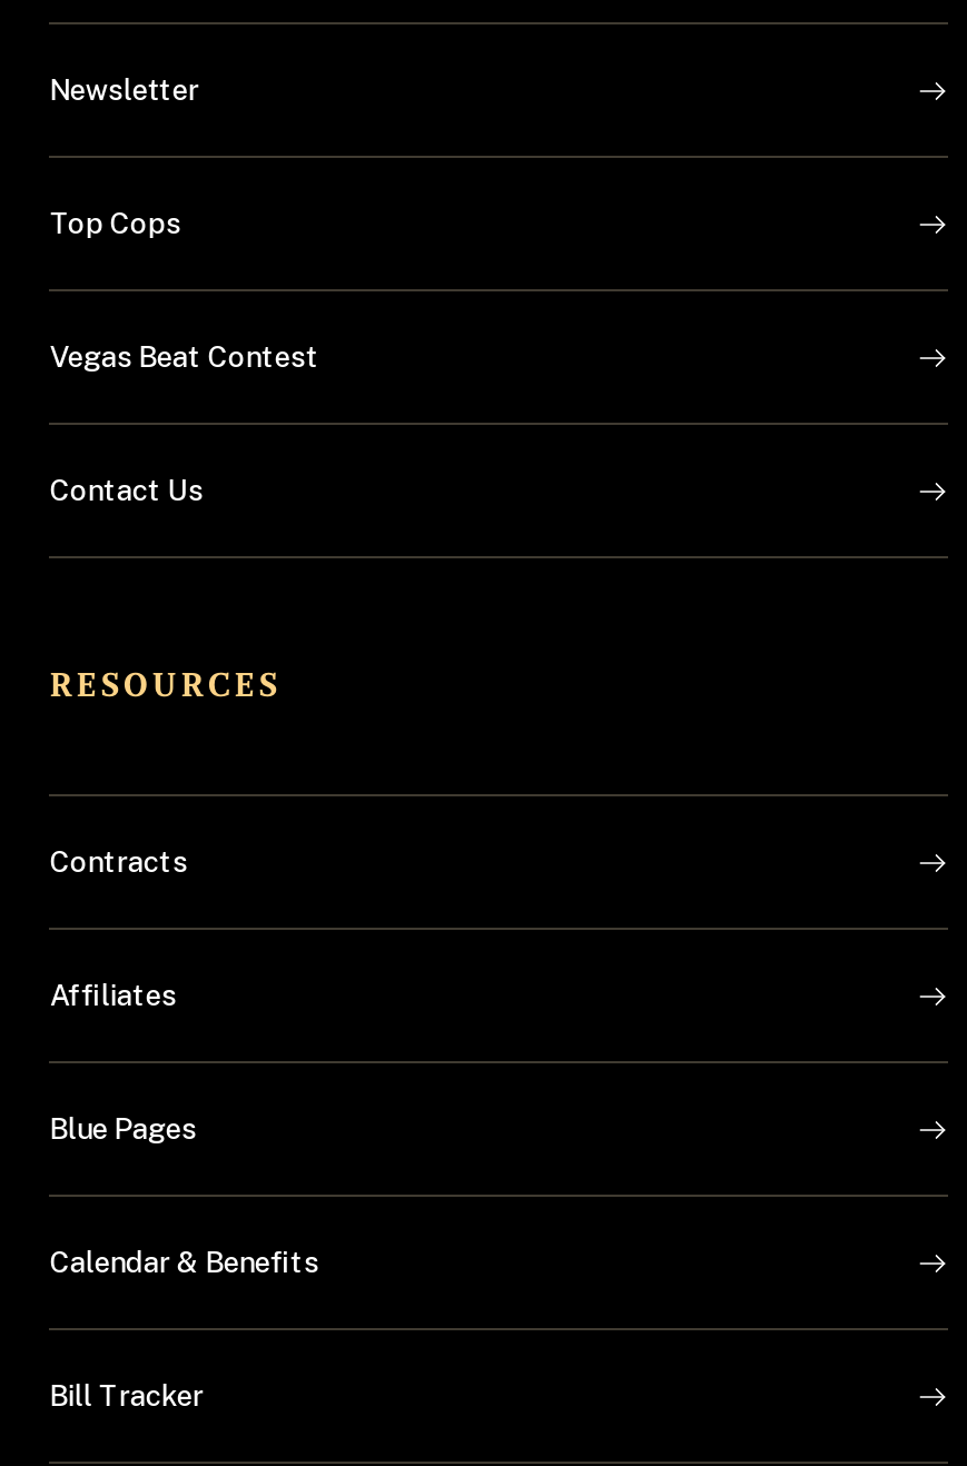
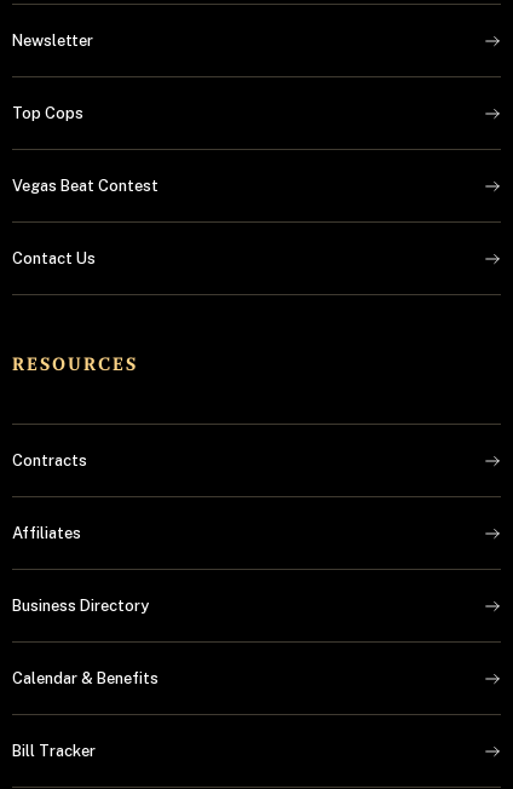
- Blue Pages
+ Business Directory
